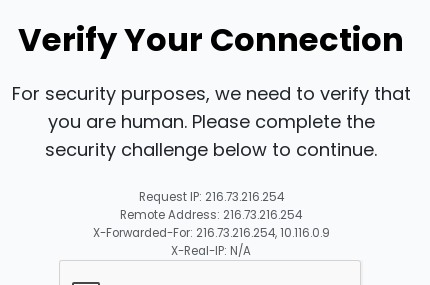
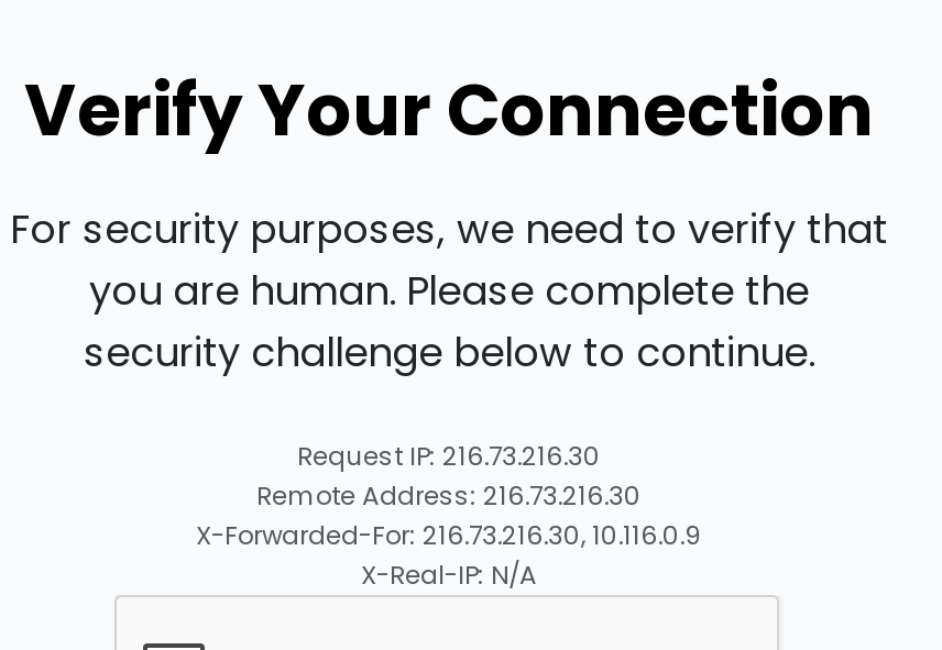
- Request IP: 216.73.216.254
+ Request IP: 216.73.216.30

- Remote Address: 216.73.216.254
+ Remote Address: 216.73.216.30

- X-Forwarded-For: 216.73.216.254, 10.116.0.9
+ X-Forwarded-For: 216.73.216.30, 10.116.0.9
